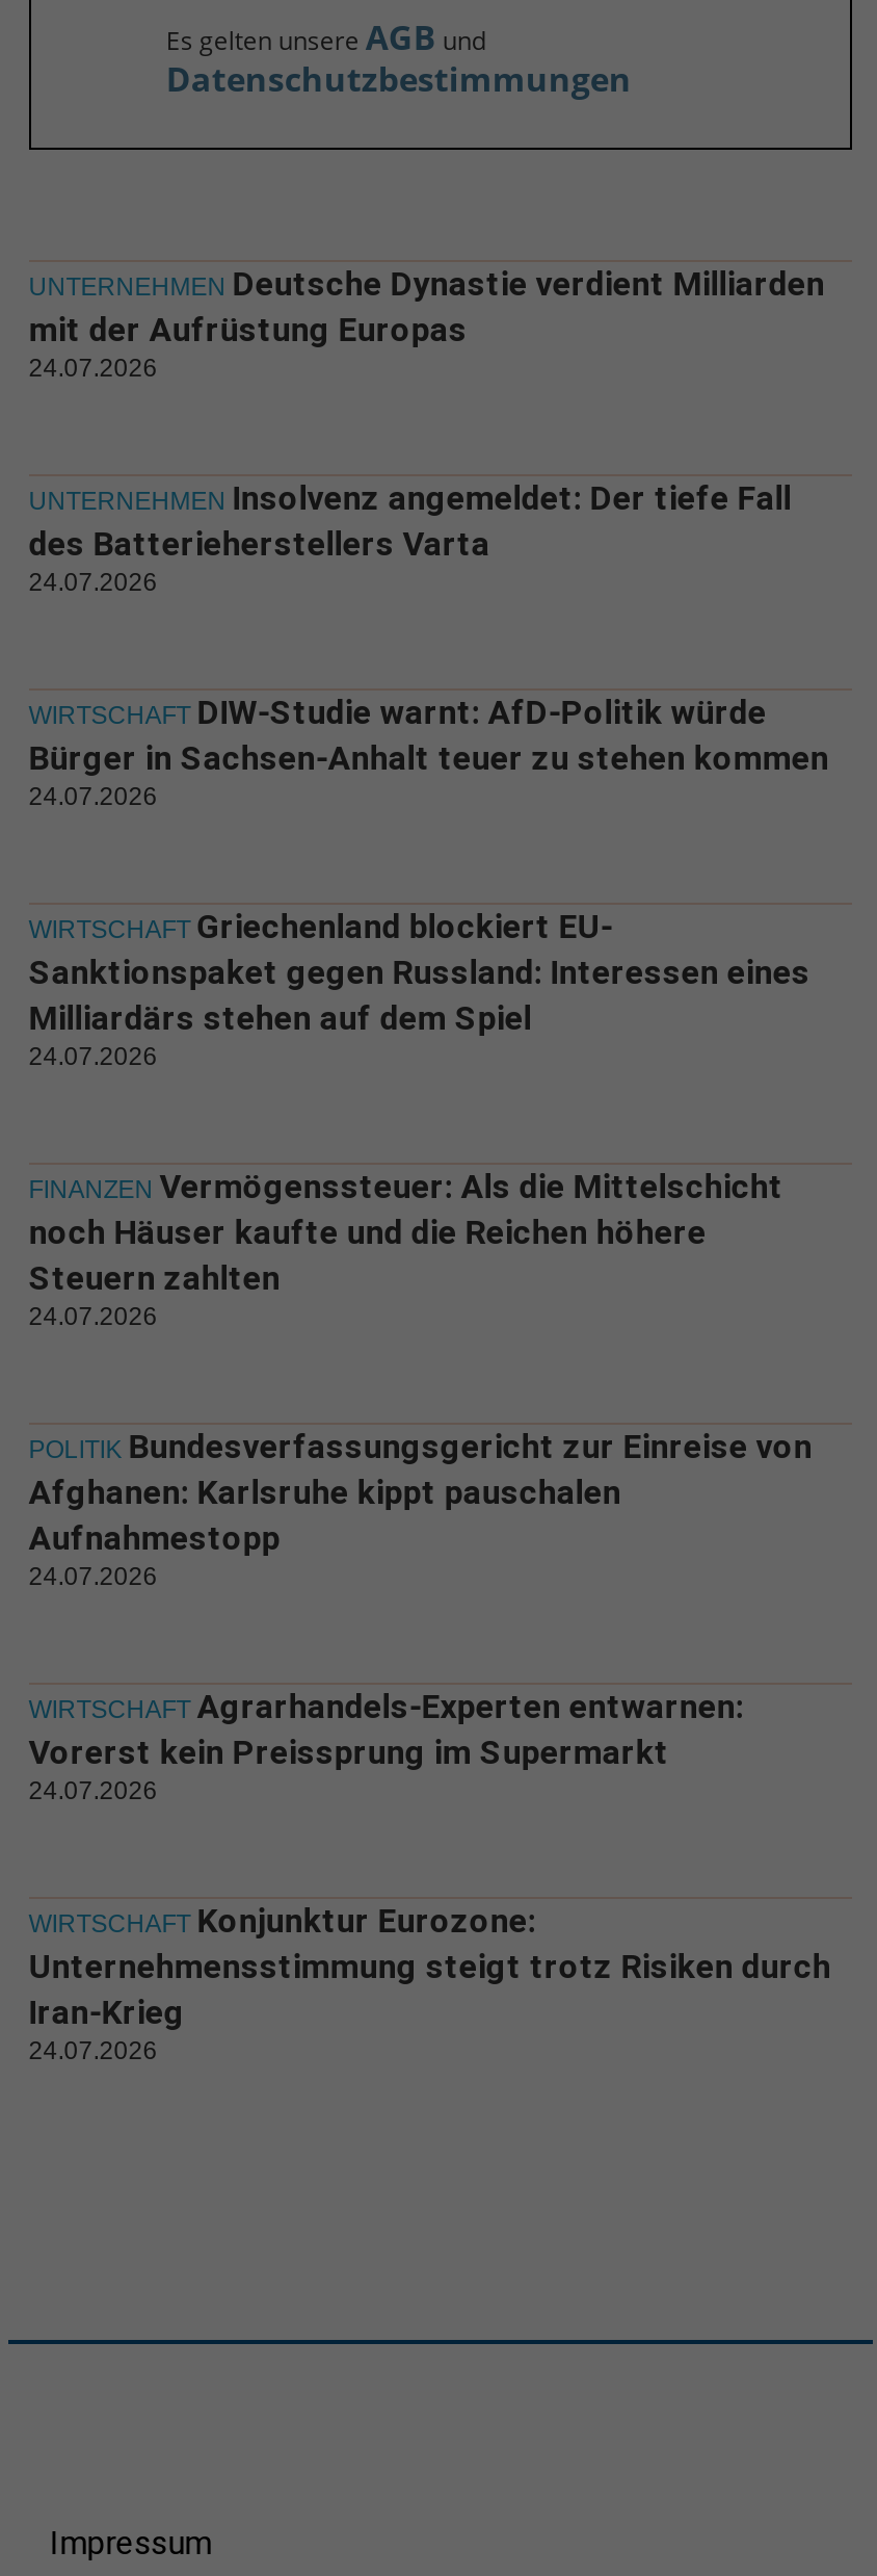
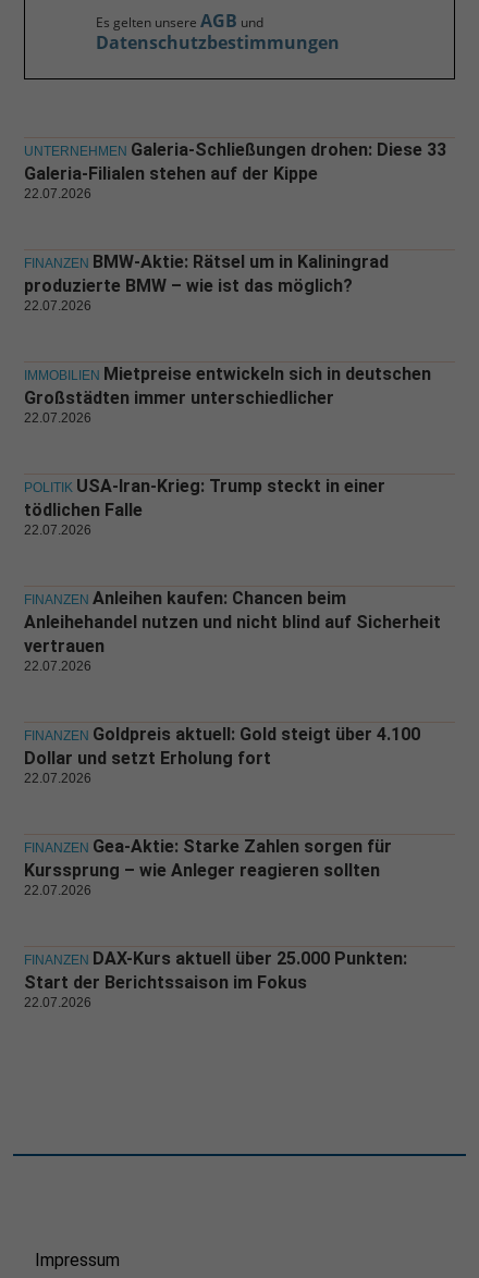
- UNTERNEHMEN Deutsche Dynastie verdient Milliarden
- mit der Aufrüstung Europas
- 24.07.2026
+ UNTERNEHMEN Galeria-Schließungen drohen: Diese 33
+ Galeria-Filialen stehen auf der Kippe
+ 22.07.2026

- UNTERNEHMEN Insolvenz angemeldet: Der tiefe Fall
- des Batterieherstellers Varta
- 24.07.2026
+ FINANZEN BMW-Aktie: Rätsel um in Kaliningrad
+ produzierte BMW – wie ist das möglich?
+ 22.07.2026

- WIRTSCHAFT DIW-Studie warnt: AfD-Politik würde
- Bürger in Sachsen-Anhalt teuer zu stehen kommen
- 24.07.2026
+ IMMOBILIEN Mietpreise entwickeln sich in deutschen
+ Großstädten immer unterschiedlicher
+ 22.07.2026

- WIRTSCHAFT Griechenland blockiert EU-
- Sanktionspaket gegen Russland: Interessen eines
- Milliardärs stehen auf dem Spiel
- 24.07.2026
+ POLITIK USA-Iran-Krieg: Trump steckt in einer
+ tödlichen Falle
+ 22.07.2026

- FINANZEN Vermögenssteuer: Als die Mittelschicht
- noch Häuser kaufte und die Reichen höhere
- Steuern zahlten
- 24.07.2026
+ FINANZEN Anleihen kaufen: Chancen beim
+ Anleihehandel nutzen und nicht blind auf Sicherheit
+ vertrauen
+ 22.07.2026

- POLITIK Bundesverfassungsgericht zur Einreise von
- Afghanen: Karlsruhe kippt pauschalen
- Aufnahmestopp
- 24.07.2026
+ FINANZEN Goldpreis aktuell: Gold steigt über 4.100
+ Dollar und setzt Erholung fort
+ 22.07.2026

- WIRTSCHAFT Agrarhandels-Experten entwarnen:
- Vorerst kein Preissprung im Supermarkt
- 24.07.2026
+ FINANZEN Gea-Aktie: Starke Zahlen sorgen für
+ Kurssprung – wie Anleger reagieren sollten
+ 22.07.2026

- WIRTSCHAFT Konjunktur Eurozone:
- Unternehmensstimmung steigt trotz Risiken durch
- Iran-Krieg
- 24.07.2026
+ FINANZEN DAX-Kurs aktuell über 25.000 Punkten:
+ Start der Berichtssaison im Fokus
+ 22.07.2026
